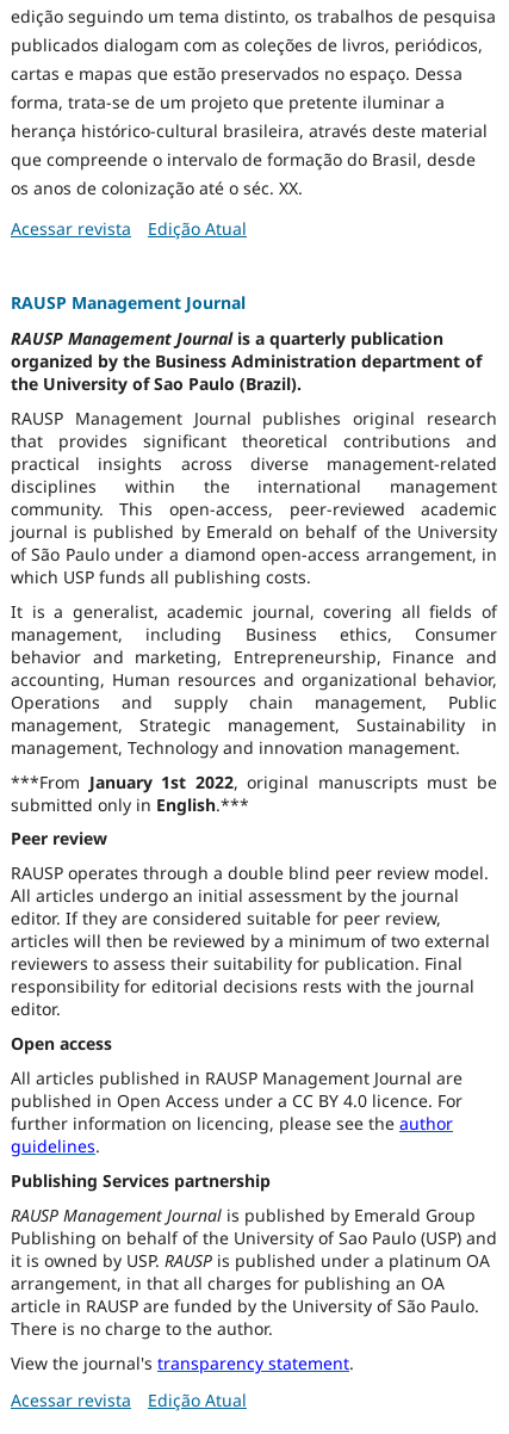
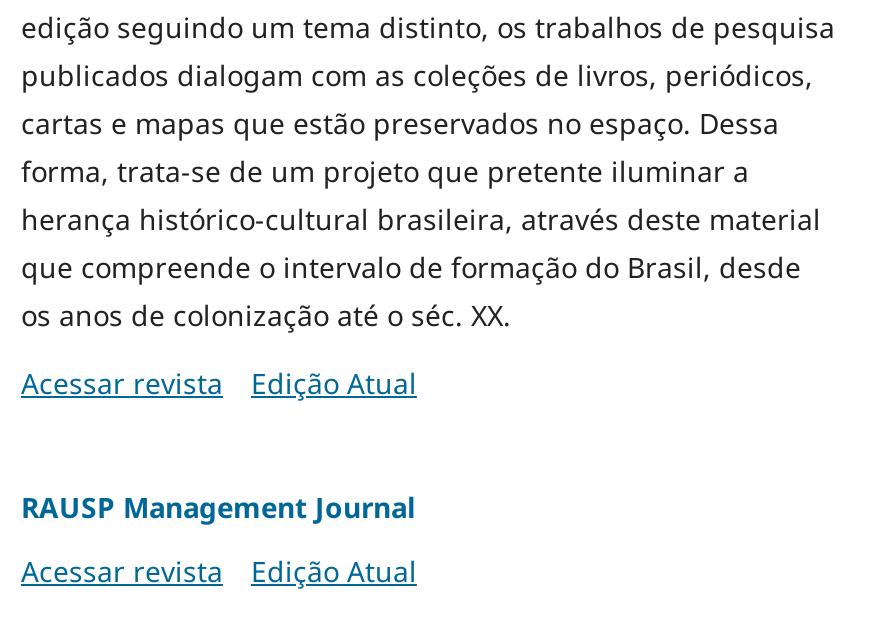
- RAUSP Management Journal is a quarterly publication
- organized by the Business Administration department of
- the University of Sao Paulo (Brazil).
- RAUSP Management Journal publishes original research
- that provides significant theoretical contributions and
- practical insights across diverse management-related
- disciplines within the international management
- community. This open-access, peer-reviewed academic
- journal is published by Emerald on behalf of the University
- of São Paulo under a diamond open-access arrangement, in
- which USP funds all publishing costs.
- It is a generalist, academic journal, covering all fields of
- management, including Business ethics, Consumer
- behavior and marketing, Entrepreneurship, Finance and
- accounting, Human resources and organizational behavior,
- Operations and supply chain management, Public
- management, Strategic management, Sustainability in
- management, Technology and innovation management.
- ***From January 1st 2022, original manuscripts must be
- submitted only in English.***
- Peer review
- RAUSP operates through a double blind peer review model.
- All articles undergo an initial assessment by the journal
- editor. If they are considered suitable for peer review,
- articles will then be reviewed by a minimum of two external
- reviewers to assess their suitability for publication. Final
- responsibility for editorial decisions rests with the journal
- editor.
- Open access
- All articles published in RAUSP Management Journal are
- published in Open Access under a CC BY 4.0 licence. For
- further information on licencing, please see the author
- guidelines.
- Publishing Services partnership
- RAUSP Management Journal is published by Emerald Group
- Publishing on behalf of the University of Sao Paulo (USP) and
- it is owned by USP. RAUSP is published under a platinum OA
- arrangement, in that all charges for publishing an OA
- article in RAUSP are funded by the University of São Paulo.
- There is no charge to the author.
- View the journal's transparency statement.
